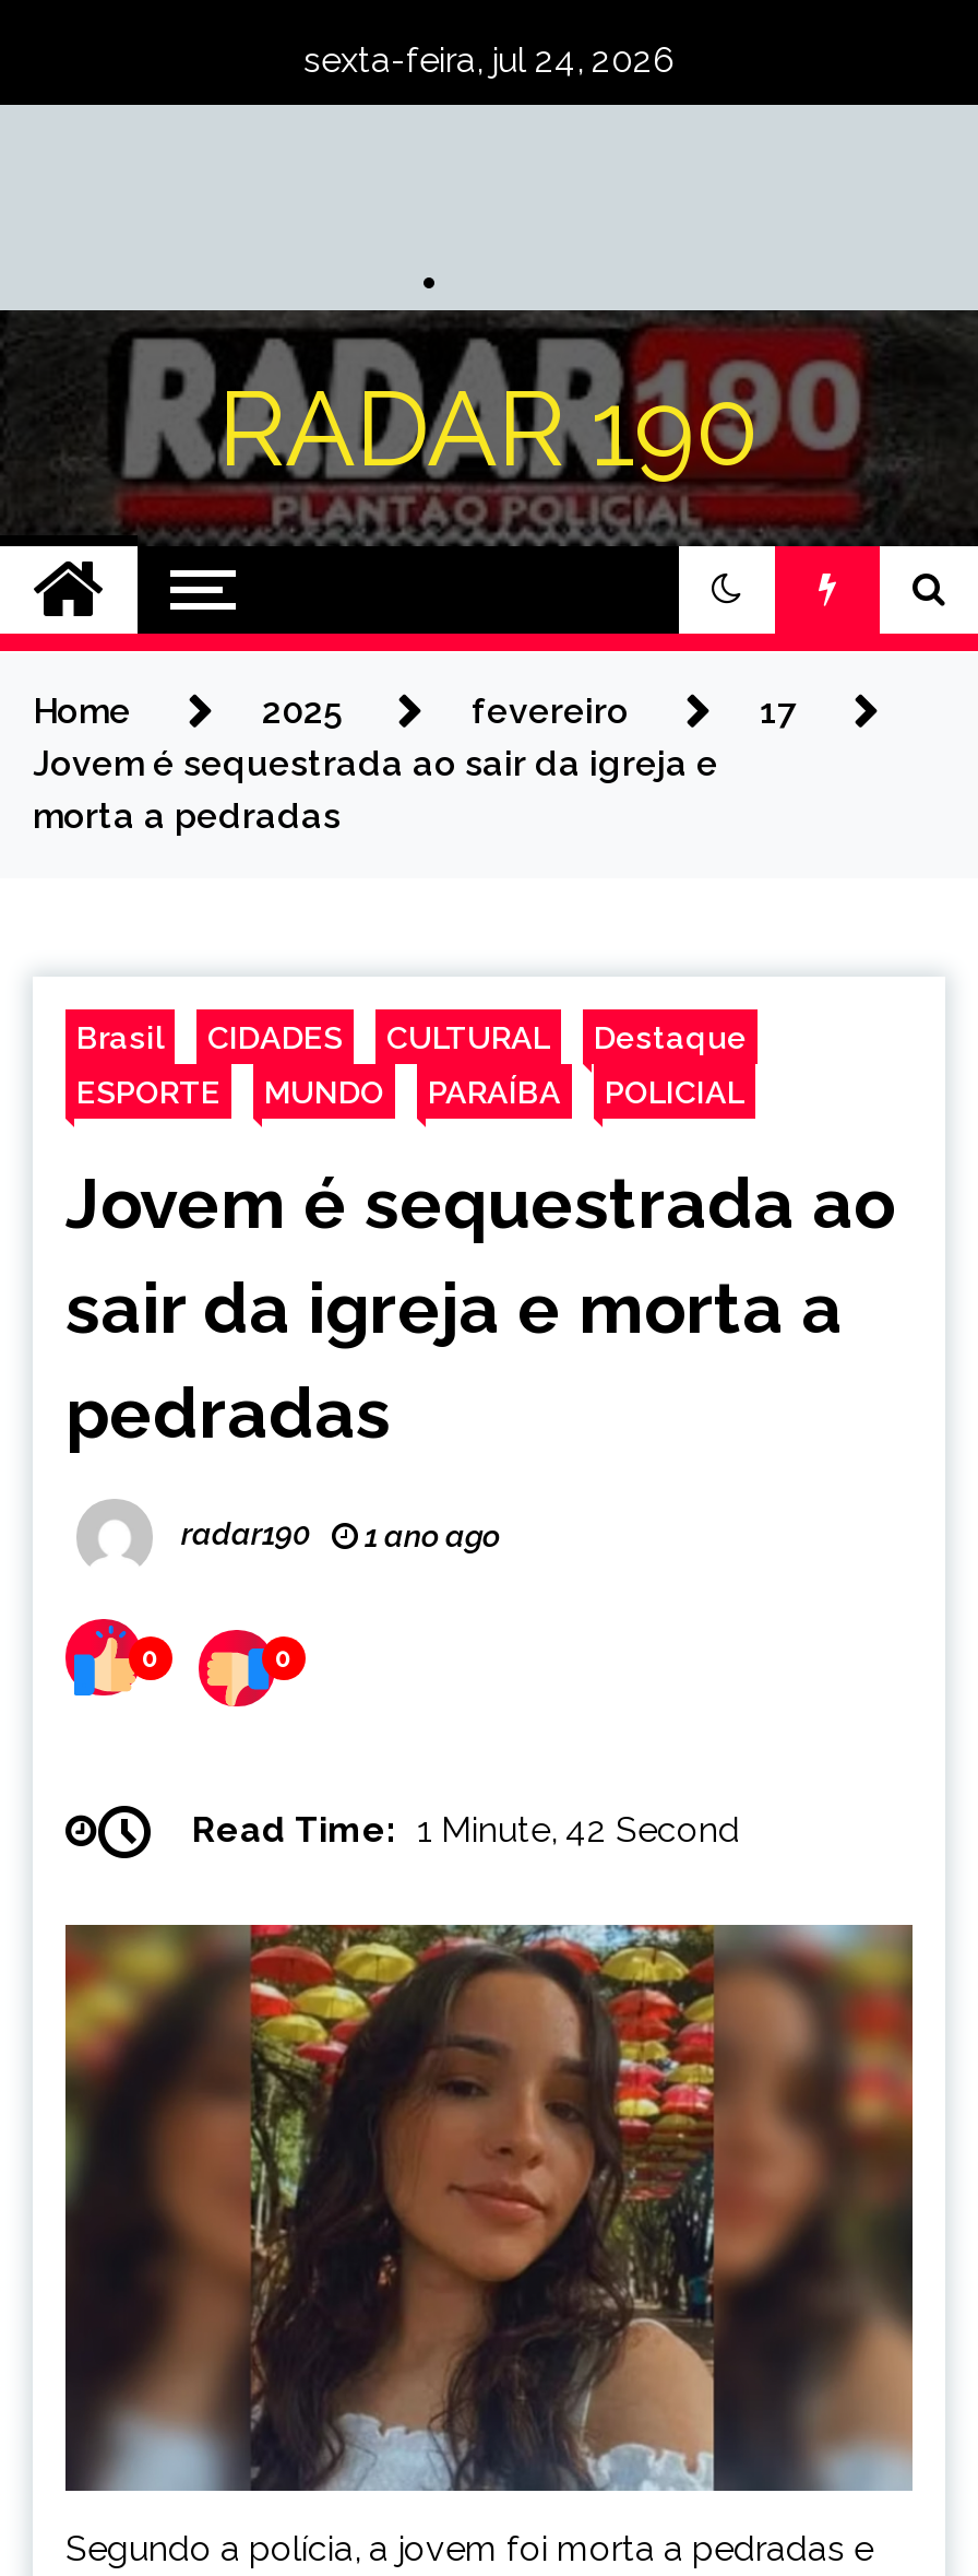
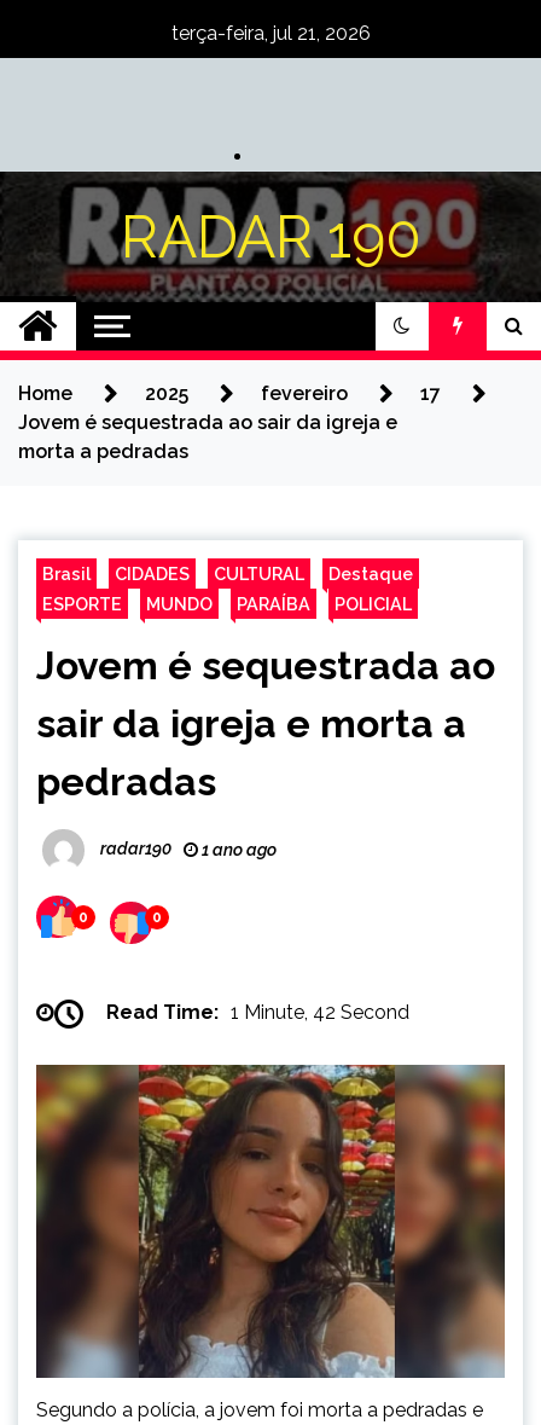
- sexta-feira, jul 24, 2026
+ terça-feira, jul 21, 2026
